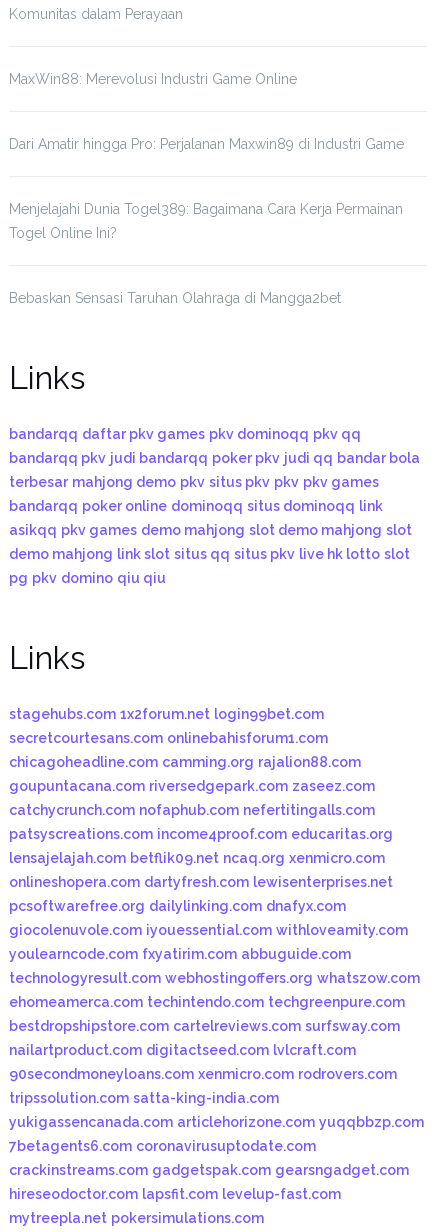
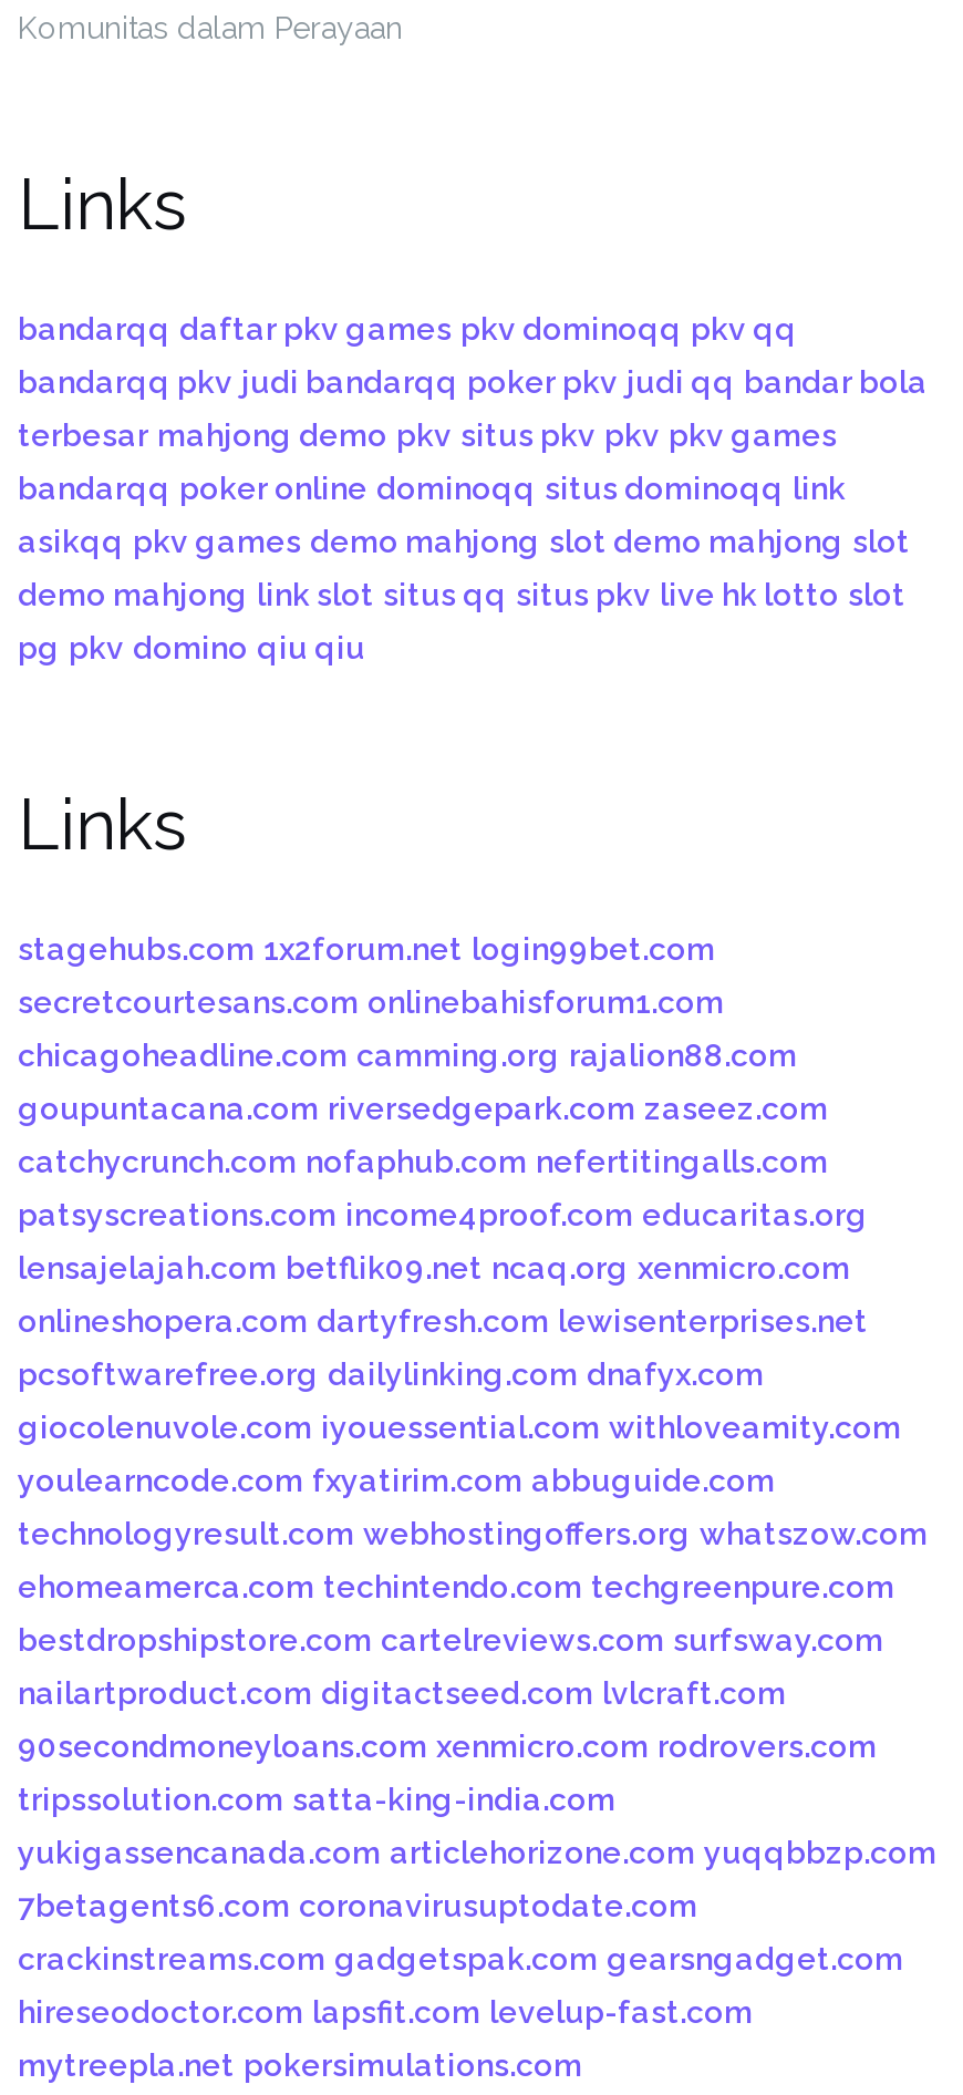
- MaxWin88: Merevolusi Industri Game Online

- Dari Amatir hingga Pro: Perjalanan Maxwin89 di Industri Game

- Menjelajahi Dunia Togel389: Bagaimana Cara Kerja Permainan
- Togel Online Ini?

- Bebaskan Sensasi Taruhan Olahraga di Mangga2bet
